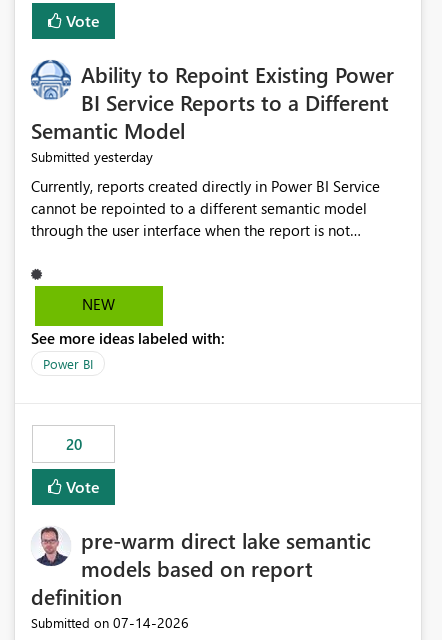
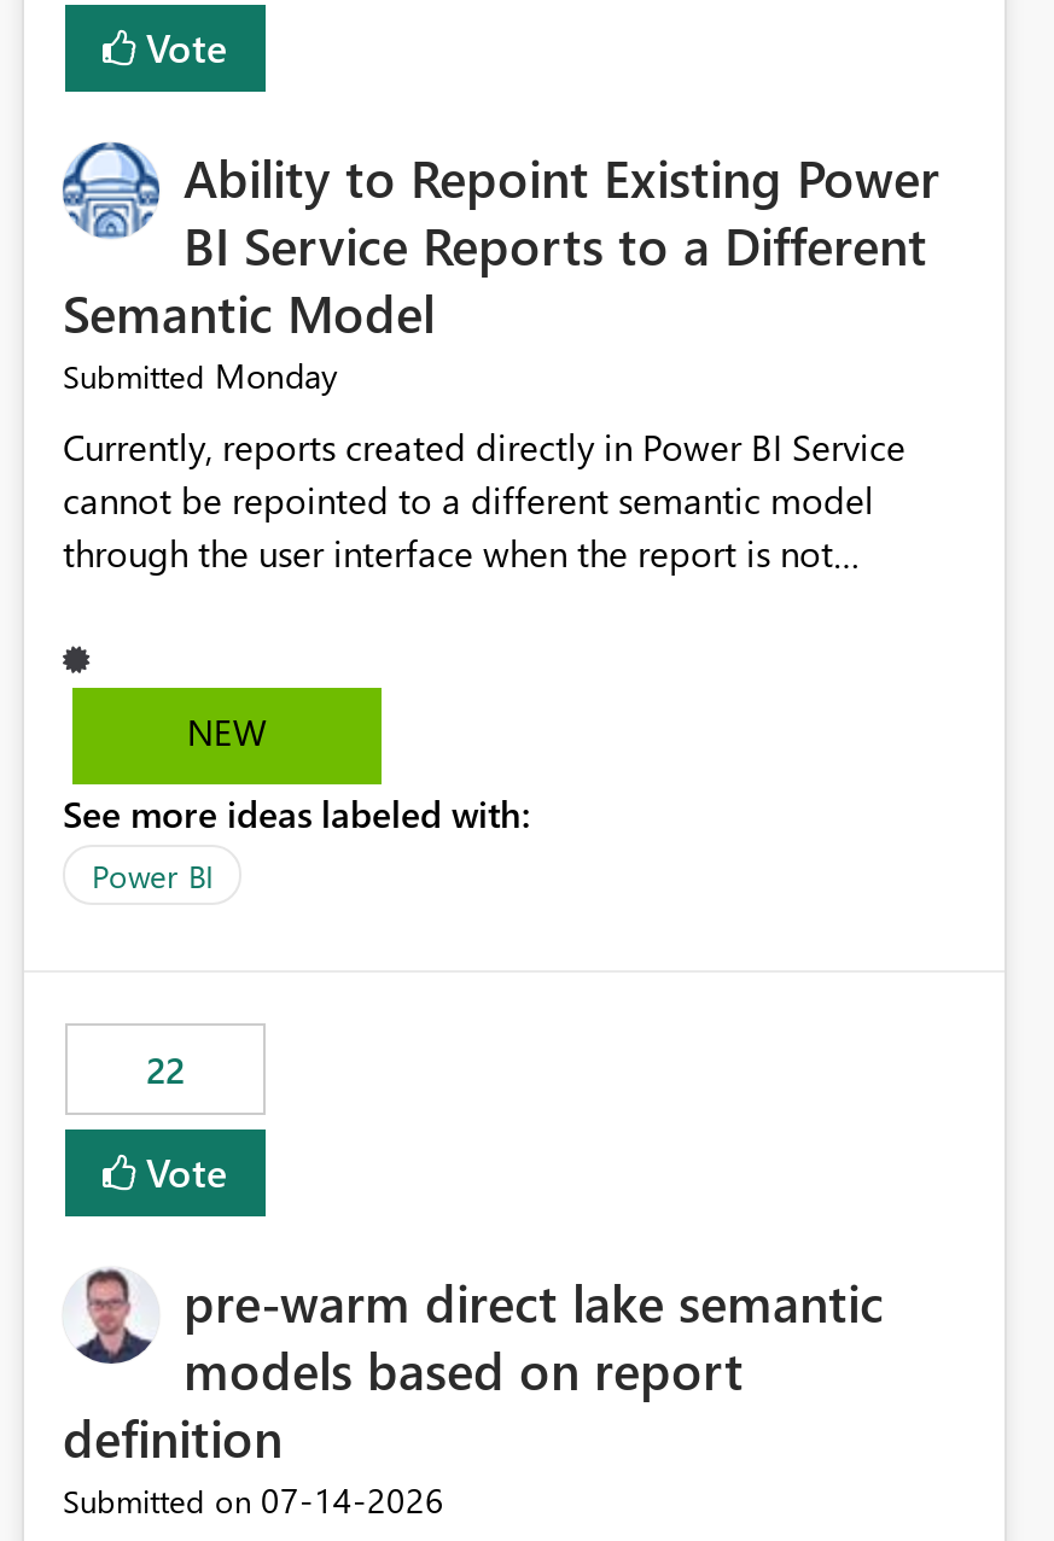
- Submitted yesterday
+ Submitted Monday

- 20
+ 22
